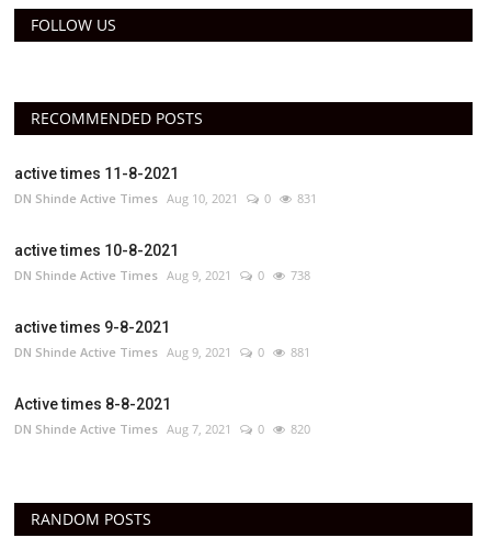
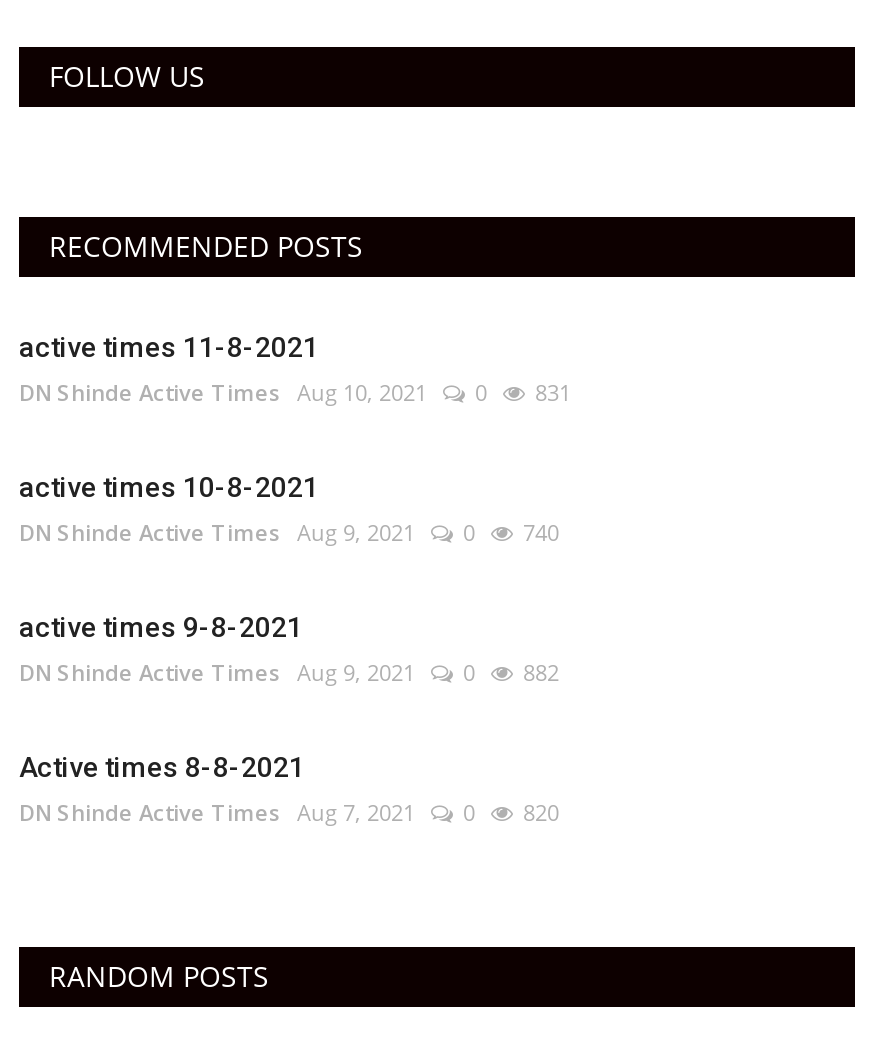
- DN Shinde Active Times Aug 9, 2021 0 738
+ DN Shinde Active Times Aug 9, 2021 0 740

- DN Shinde Active Times Aug 9, 2021 0 881
+ DN Shinde Active Times Aug 9, 2021 0 882
